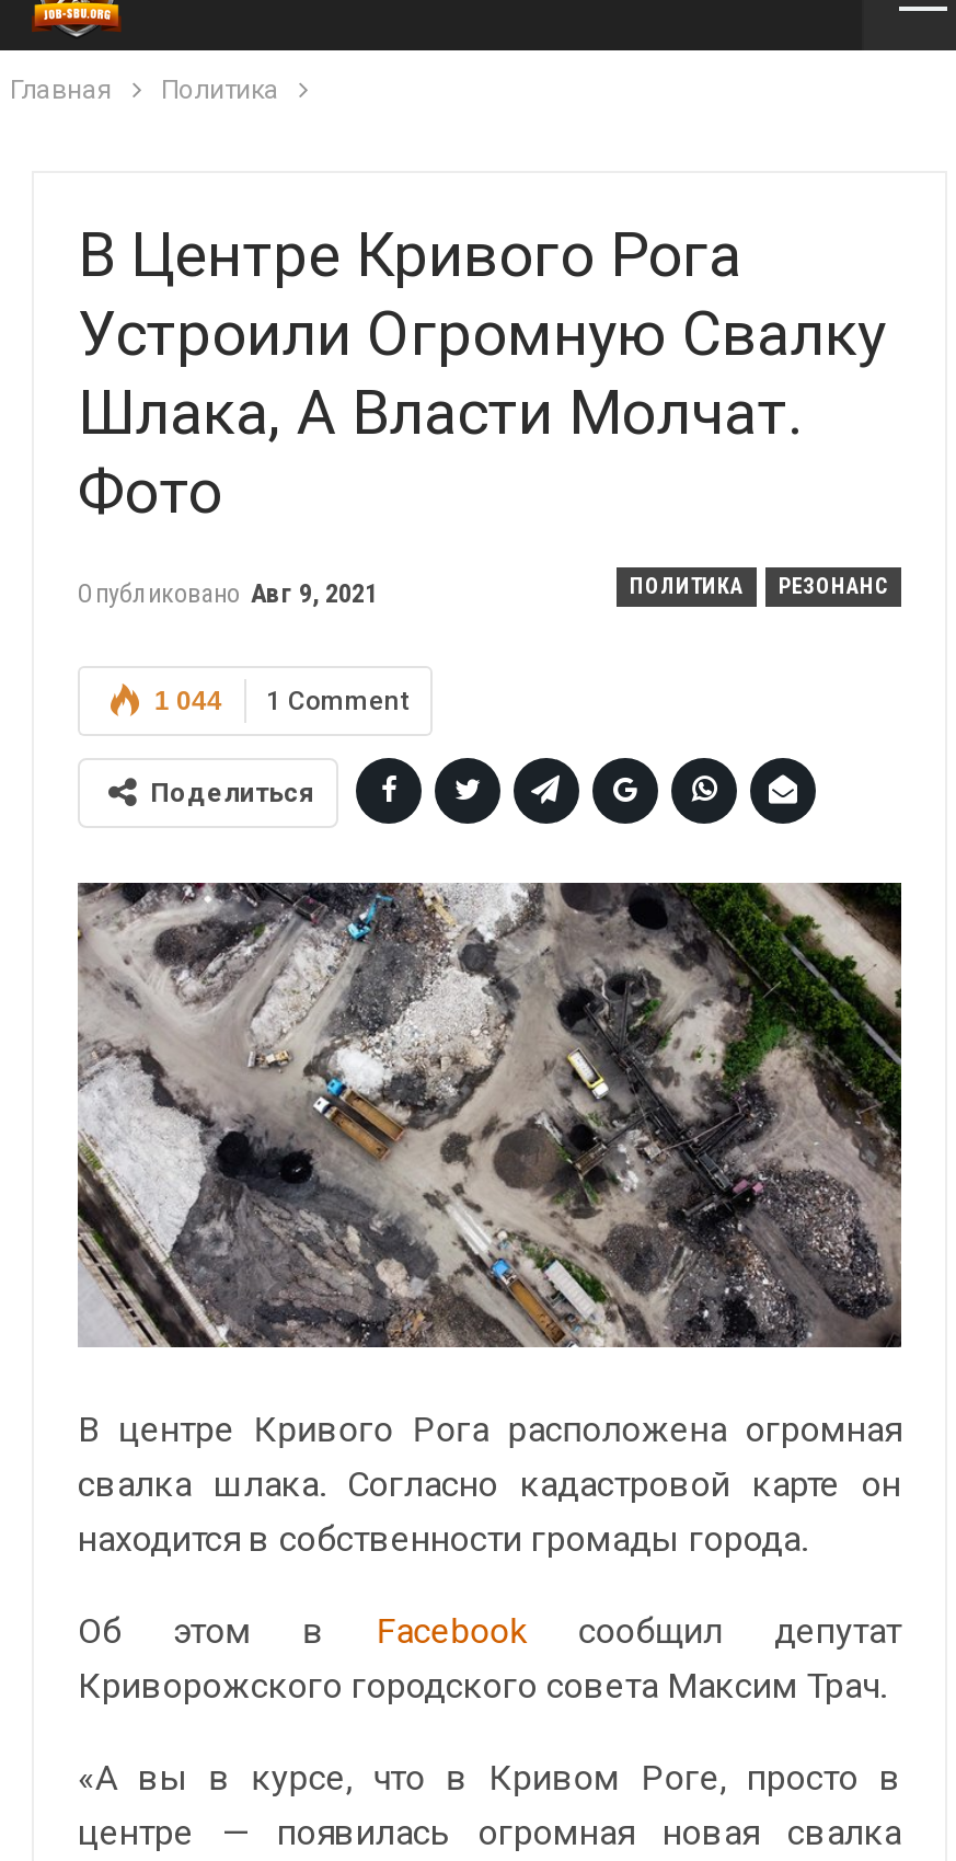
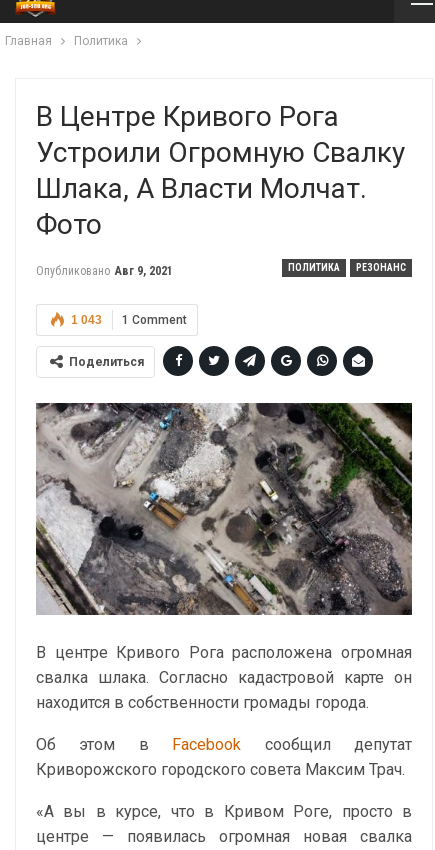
- 1 044 1 Comment
+ 1 043 1 Comment
